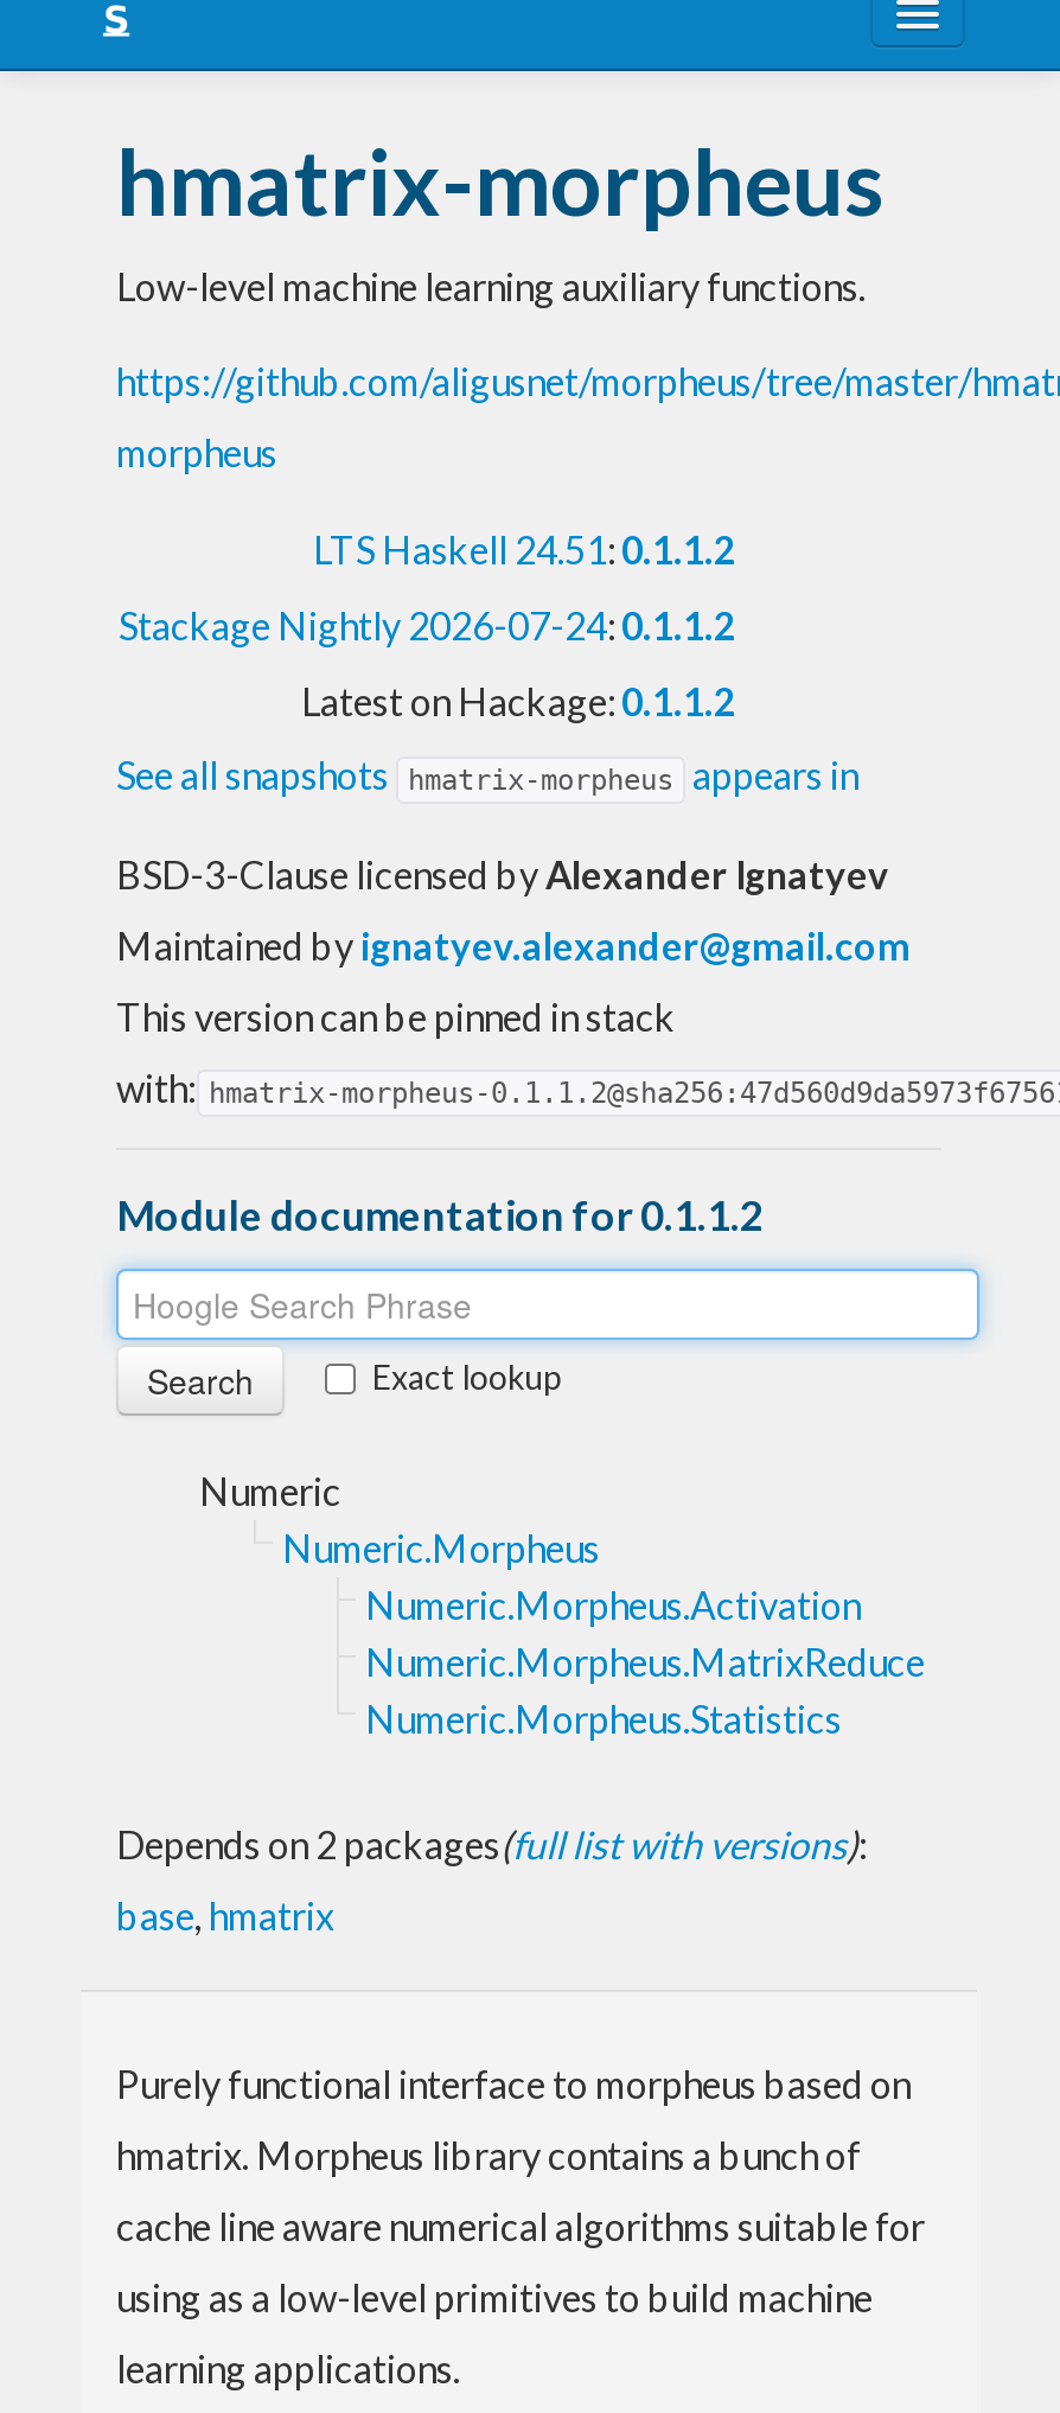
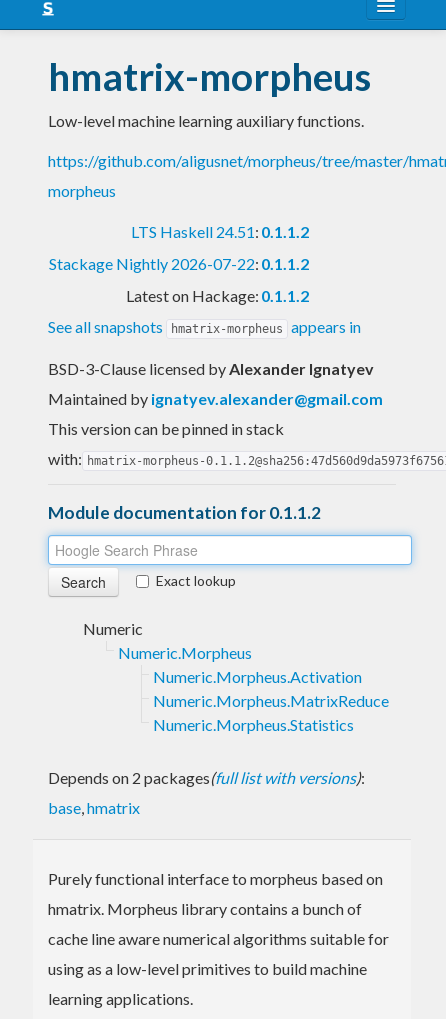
- Stackage Nightly 2026-07-24: 0.1.1.2
+ Stackage Nightly 2026-07-22: 0.1.1.2
